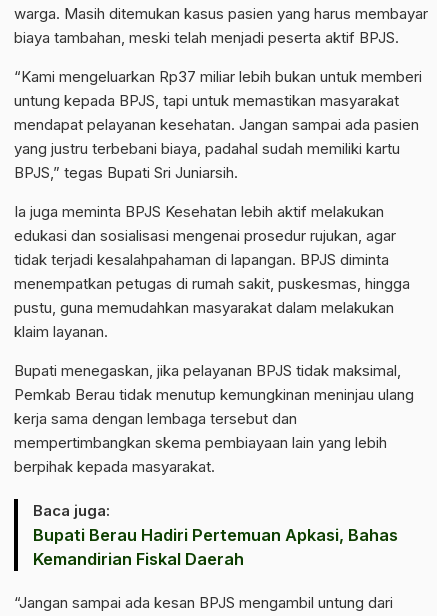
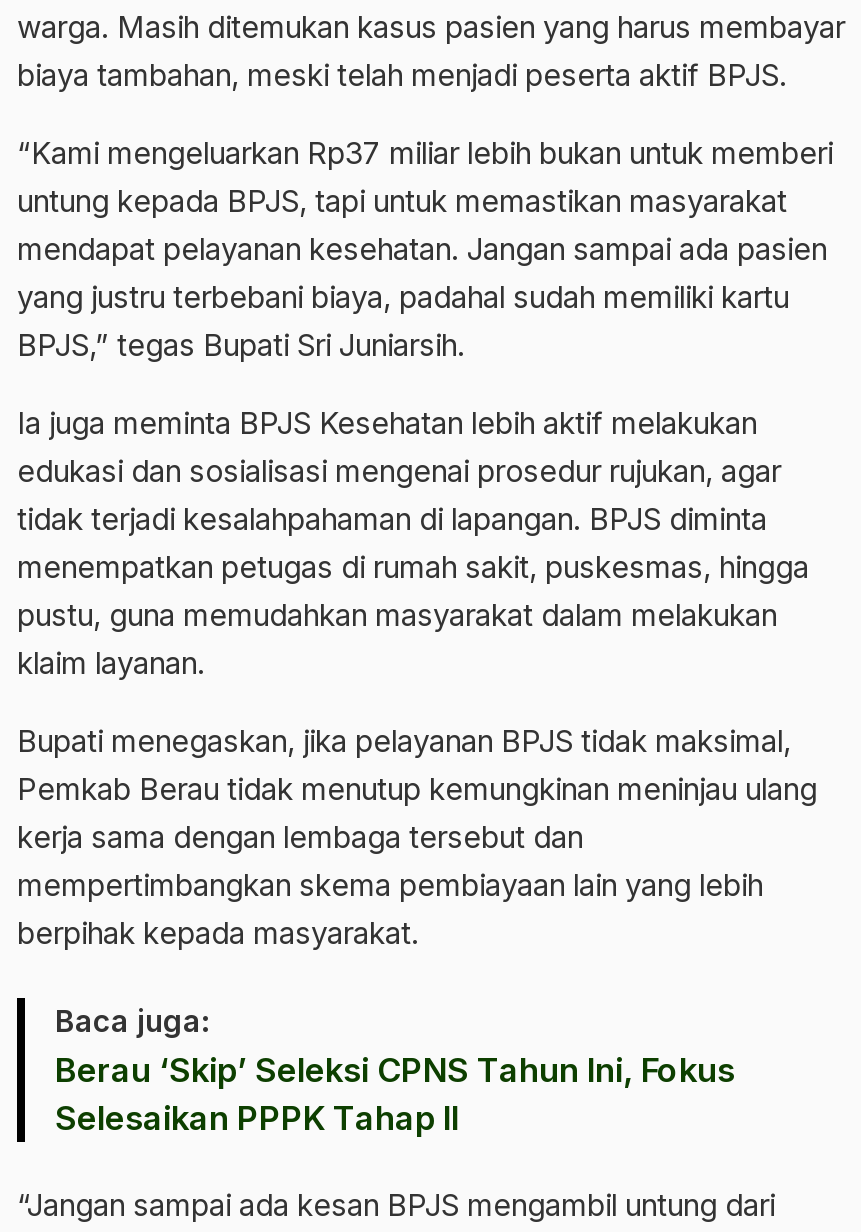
- Bupati Berau Hadiri Pertemuan Apkasi, Bahas
- Kemandirian Fiskal Daerah
+ Berau ‘Skip’ Seleksi CPNS Tahun Ini, Fokus
+ Selesaikan PPPK Tahap II
